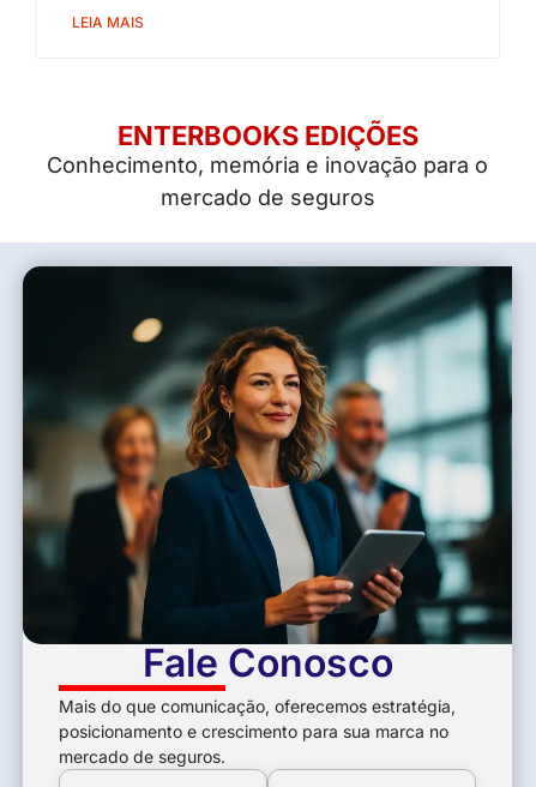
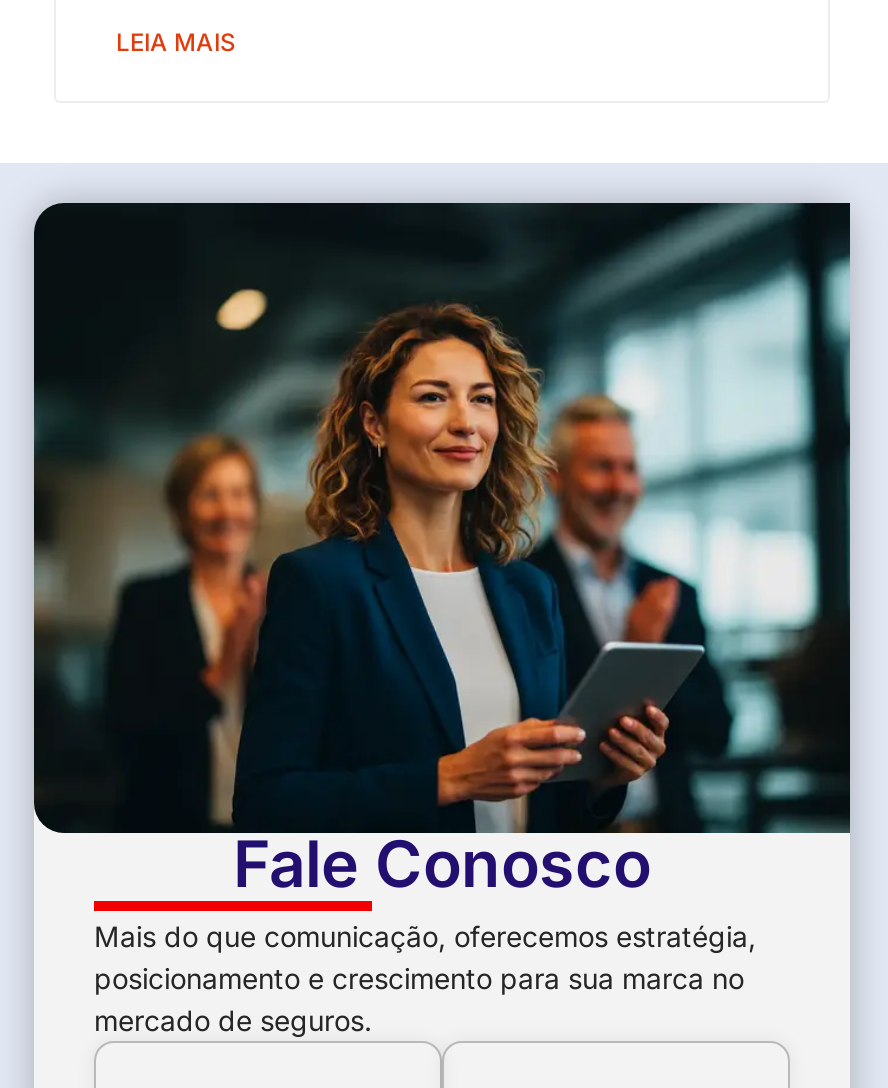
- ENTERBOOKS EDIÇÕES
- Conhecimento, memória e inovação para o
- mercado de seguros
